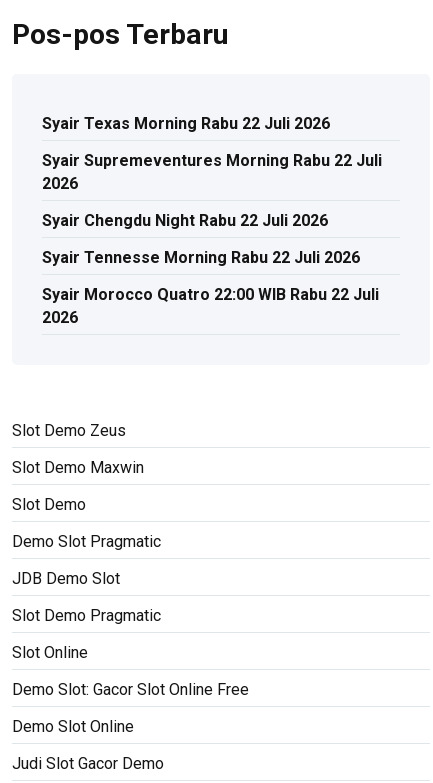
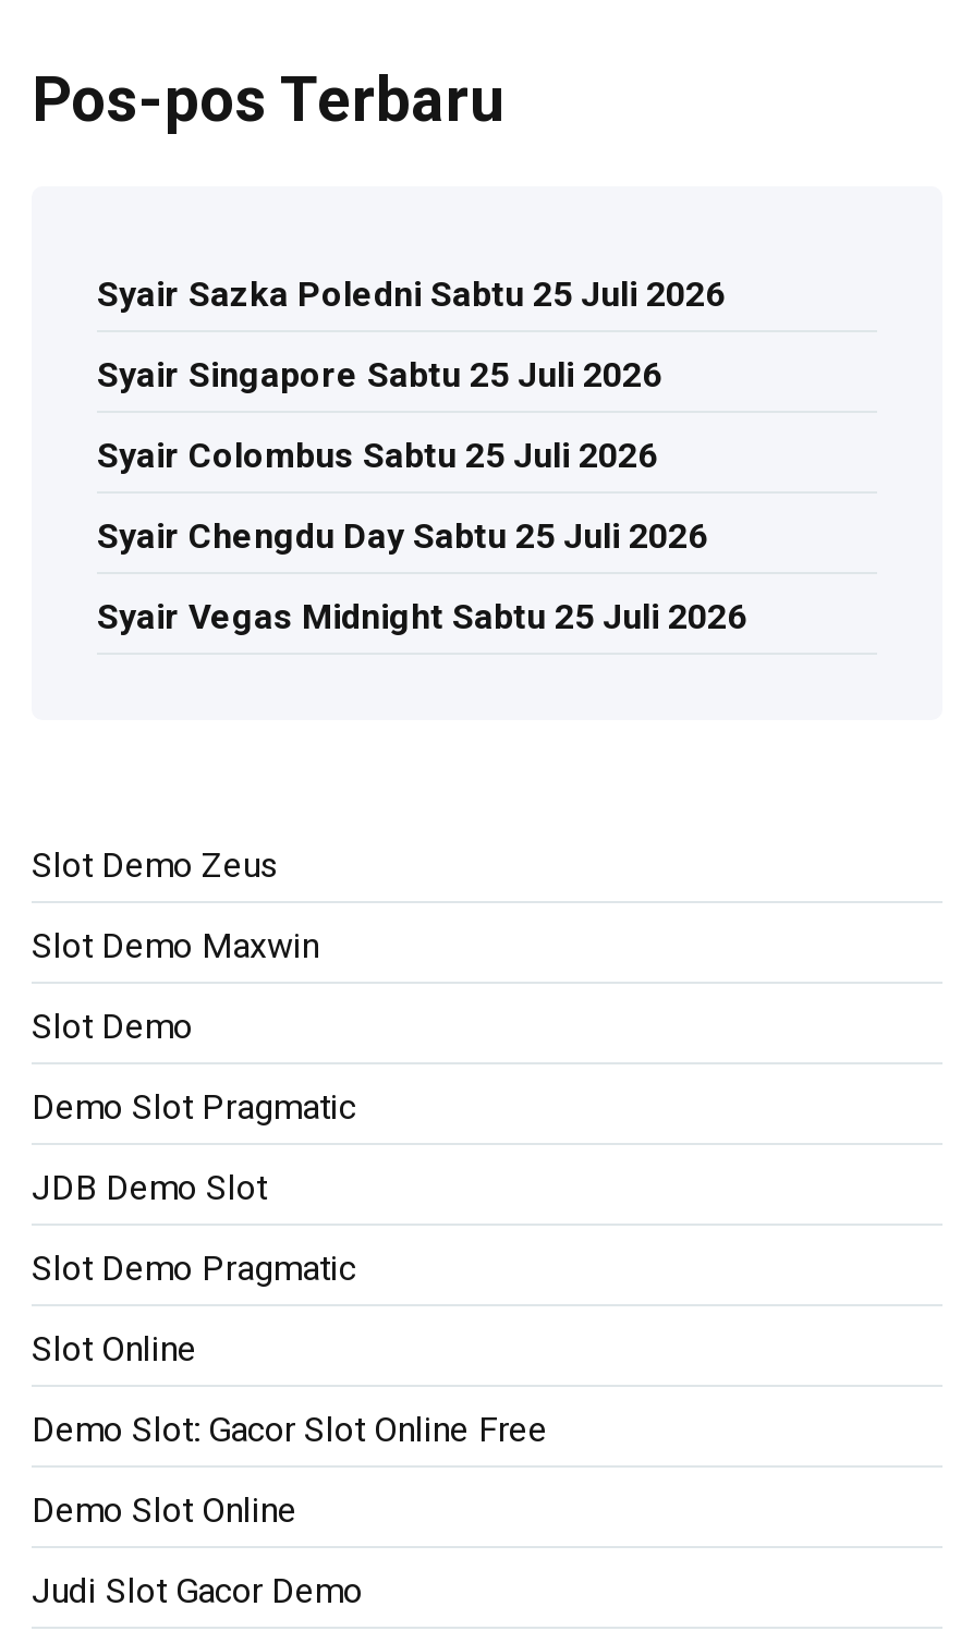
- Syair Texas Morning Rabu 22 Juli 2026
+ Syair Sazka Poledni Sabtu 25 Juli 2026

- Syair Supremeventures Morning Rabu 22 Juli
- 2026
+ Syair Singapore Sabtu 25 Juli 2026

- Syair Chengdu Night Rabu 22 Juli 2026
+ Syair Colombus Sabtu 25 Juli 2026

- Syair Tennesse Morning Rabu 22 Juli 2026
+ Syair Chengdu Day Sabtu 25 Juli 2026

- Syair Morocco Quatro 22:00 WIB Rabu 22 Juli
- 2026
+ Syair Vegas Midnight Sabtu 25 Juli 2026
